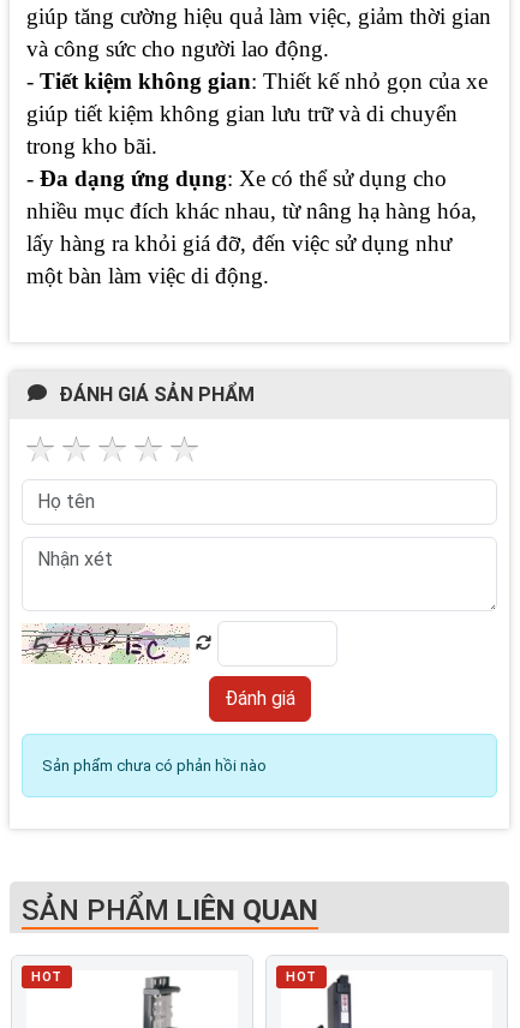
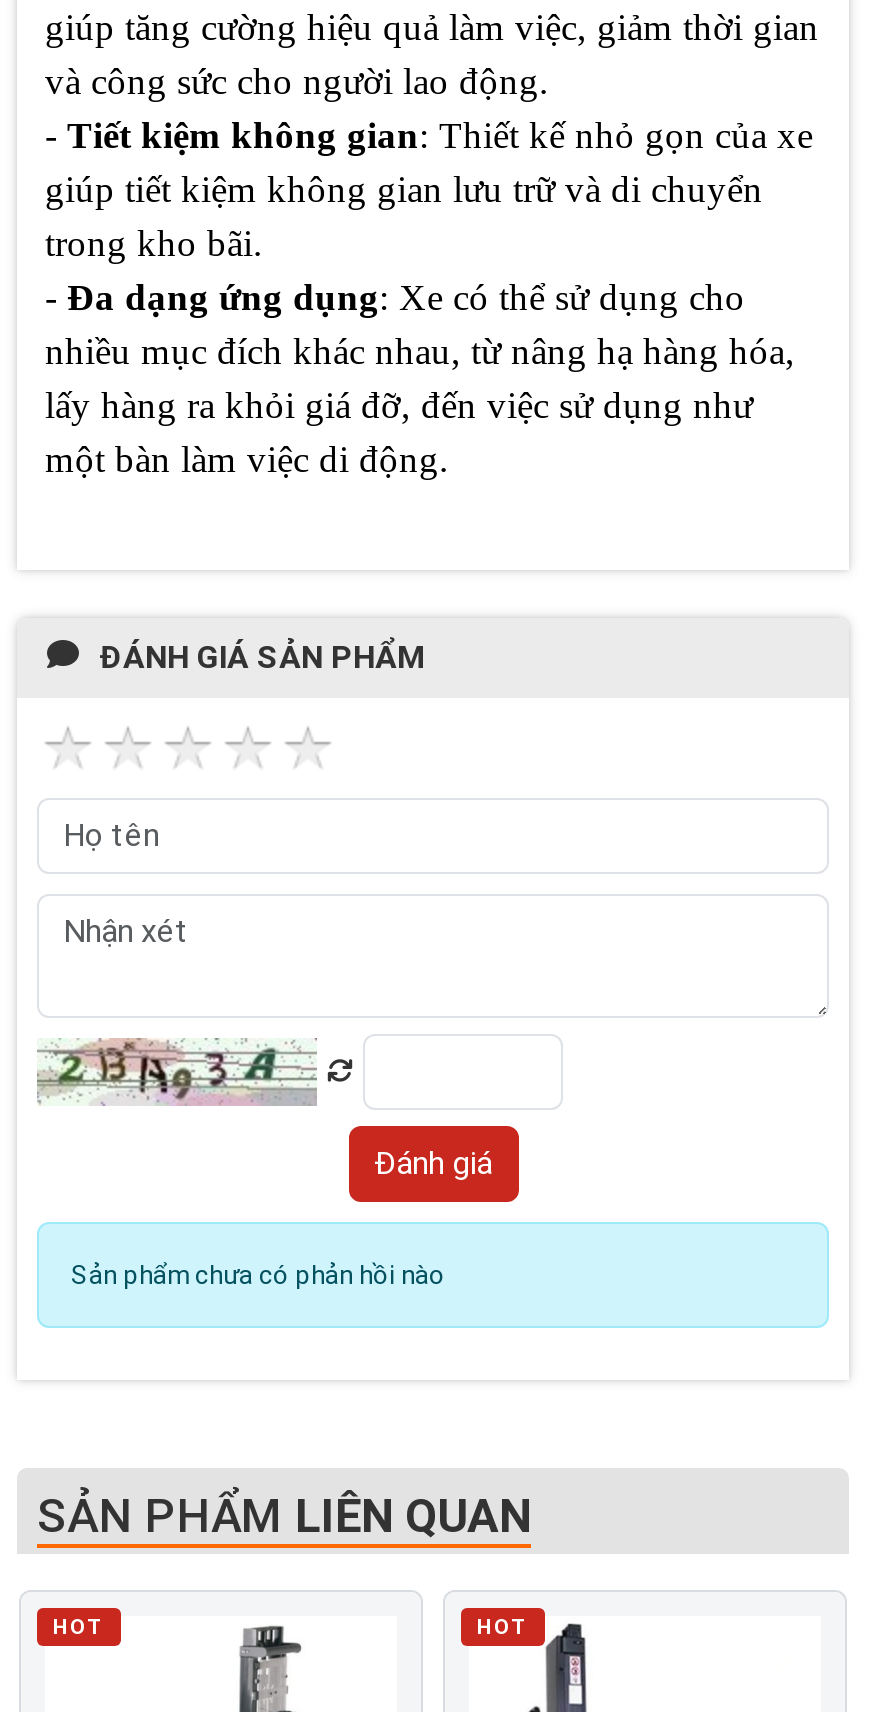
- [image]
+ [image]
